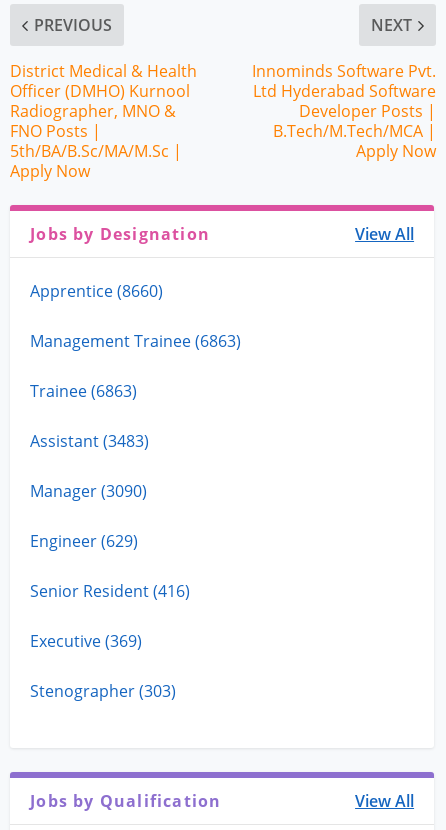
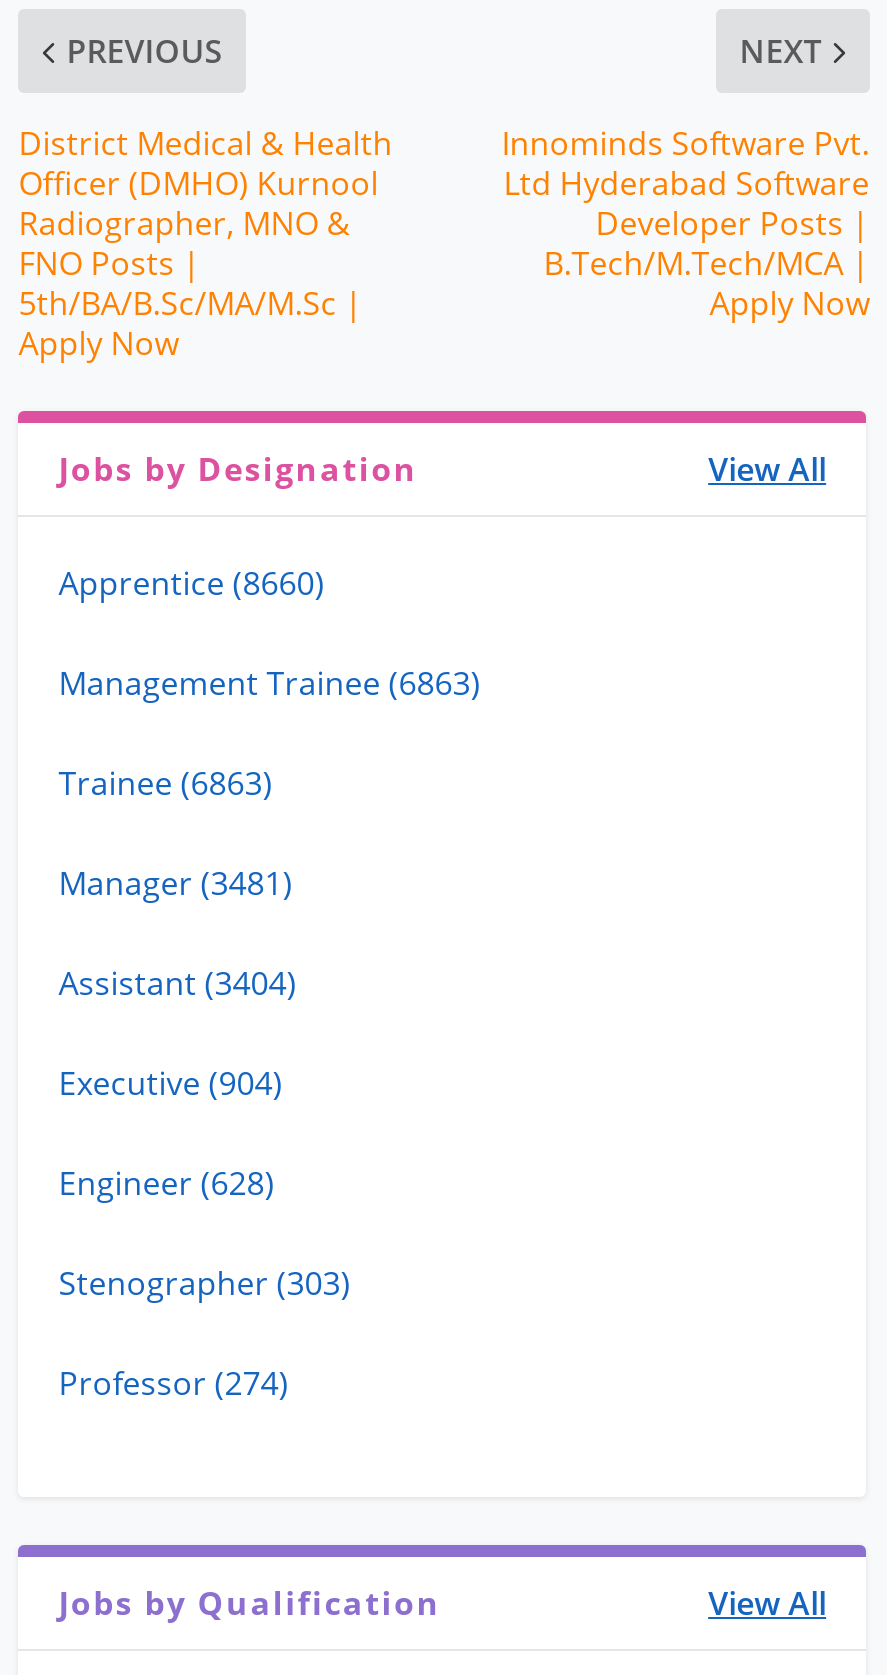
- Assistant (3483)
- Manager (3090)
- Engineer (629)
- Senior Resident (416)
- Executive (369)
+ Manager (3481)
+ Assistant (3404)
+ Executive (904)
+ Engineer (628)

moved up: Stenographer (303)

+ Professor (274)
